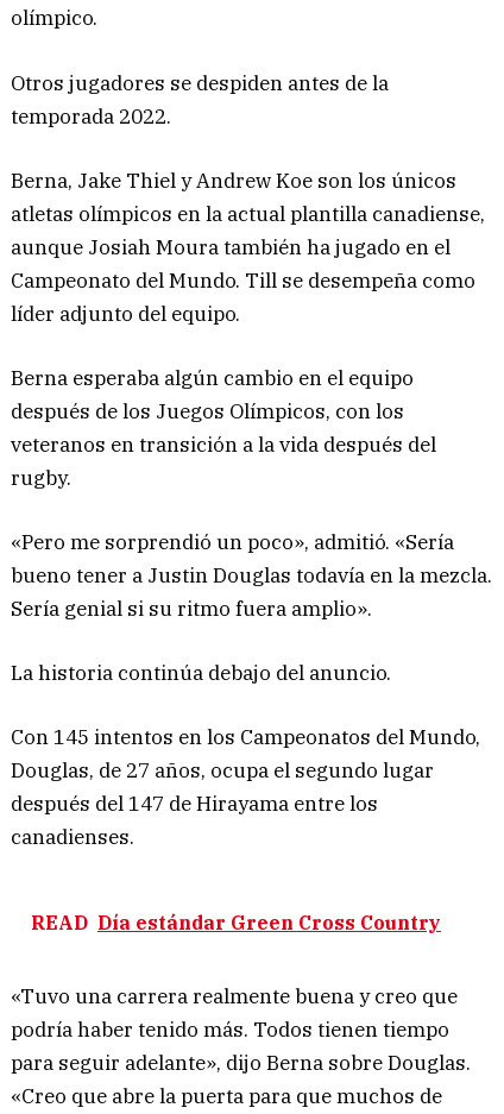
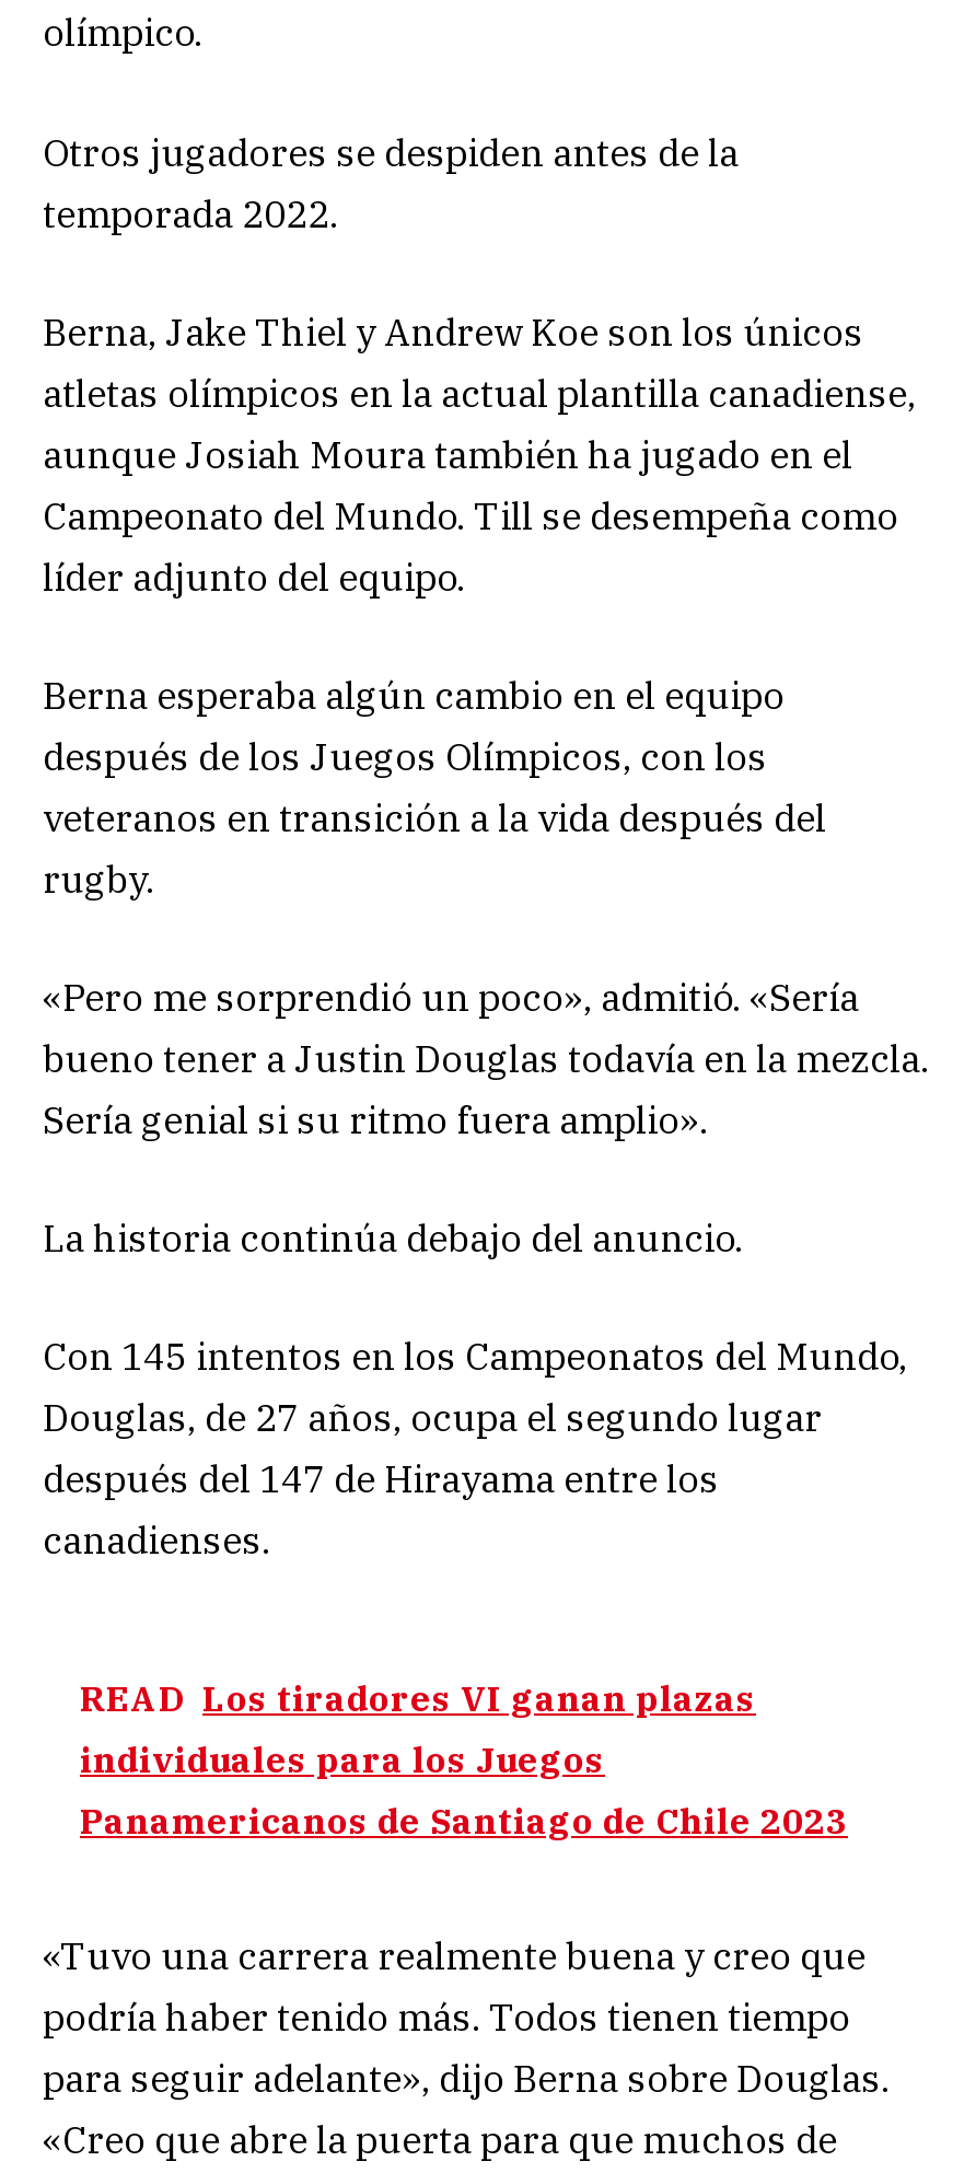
- READ Día estándar Green Cross Country
+ READ Los tiradores VI ganan plazas
+ individuales para los Juegos
+ Panamericanos de Santiago de Chile 2023
